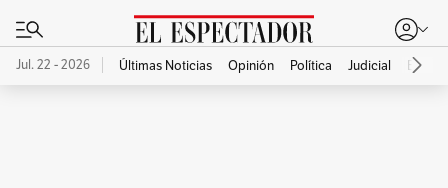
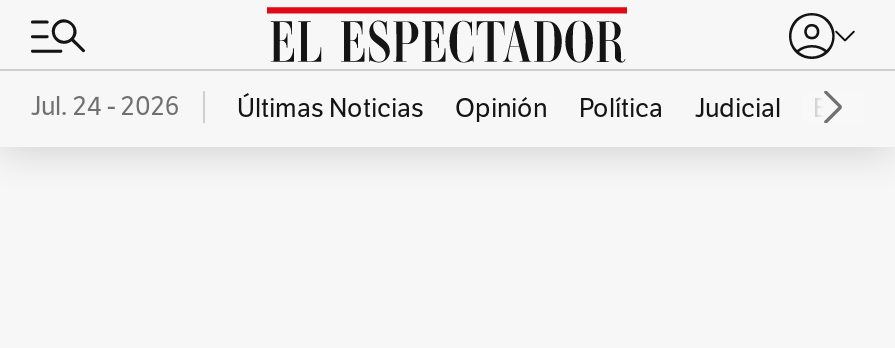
- Jul. 22 - 2026
+ Jul. 24 - 2026
